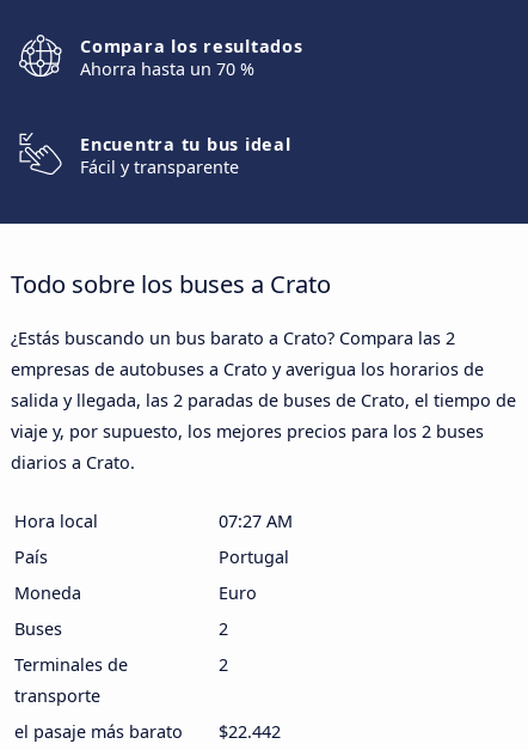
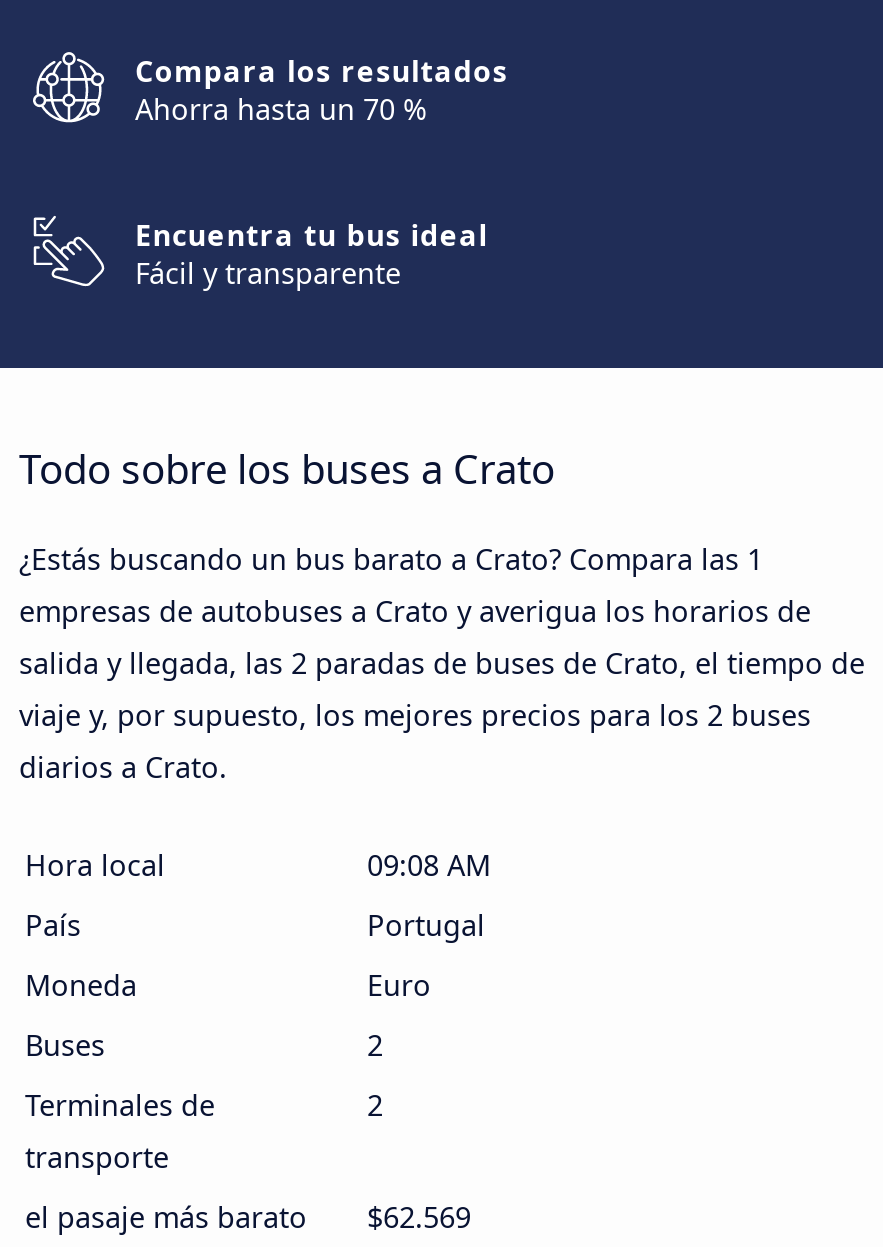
- ¿Estás buscando un bus barato a Crato? Compara las 2
+ ¿Estás buscando un bus barato a Crato? Compara las 1

- 07:27 AM
+ 09:08 AM

- el pasaje más barato $22.442
+ el pasaje más barato $62.569
